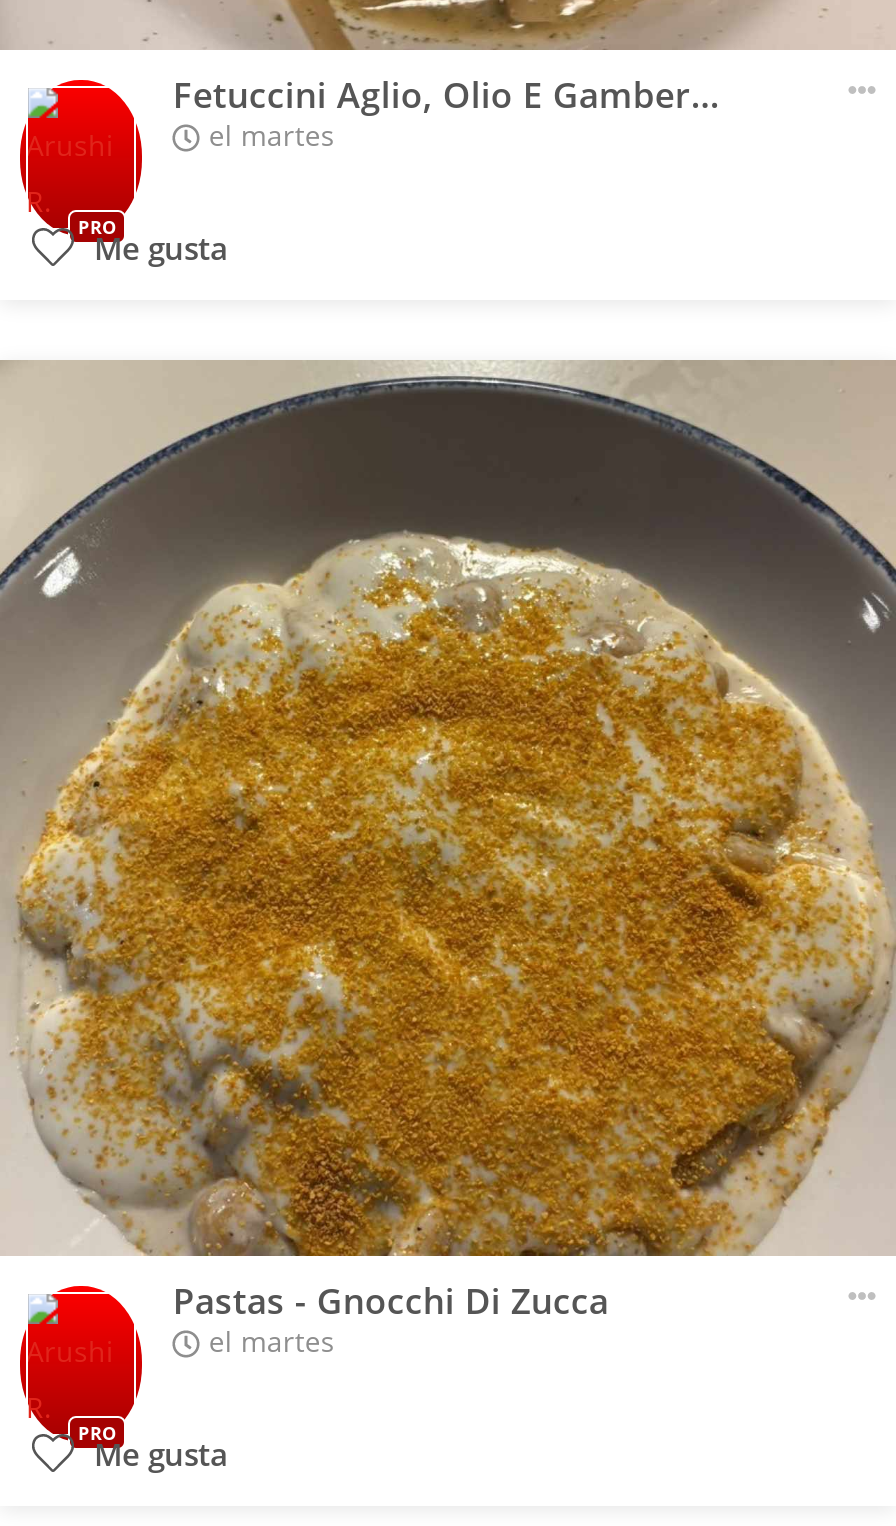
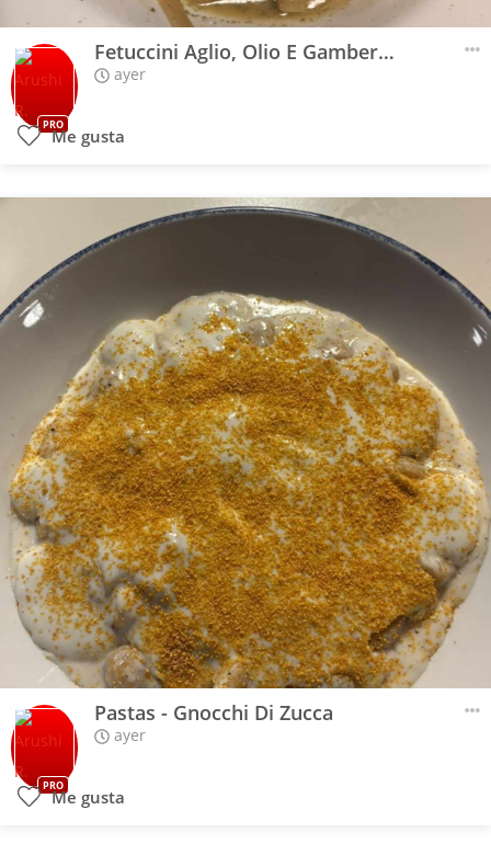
- el martes
+ ayer

- el martes
+ ayer
